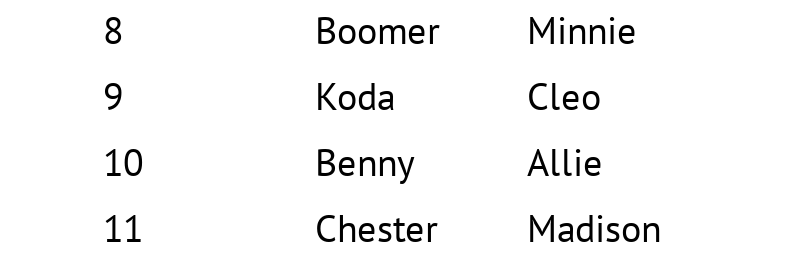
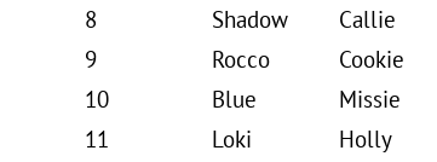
- Boomer
- Minnie
+ Shadow
+ Callie

- Koda
- Cleo
+ Rocco
+ Cookie

- Benny
- Allie
+ Blue
+ Missie

- Chester
- Madison
+ Loki
+ Holly
